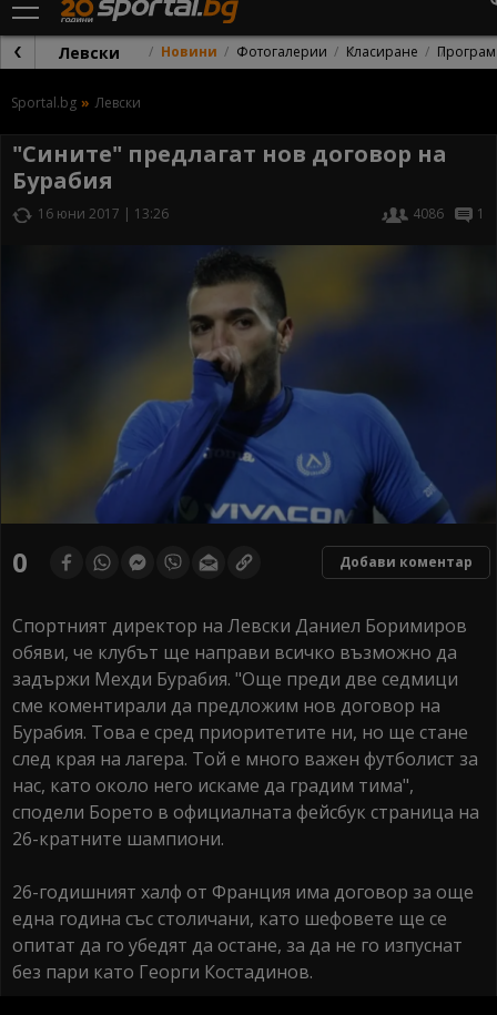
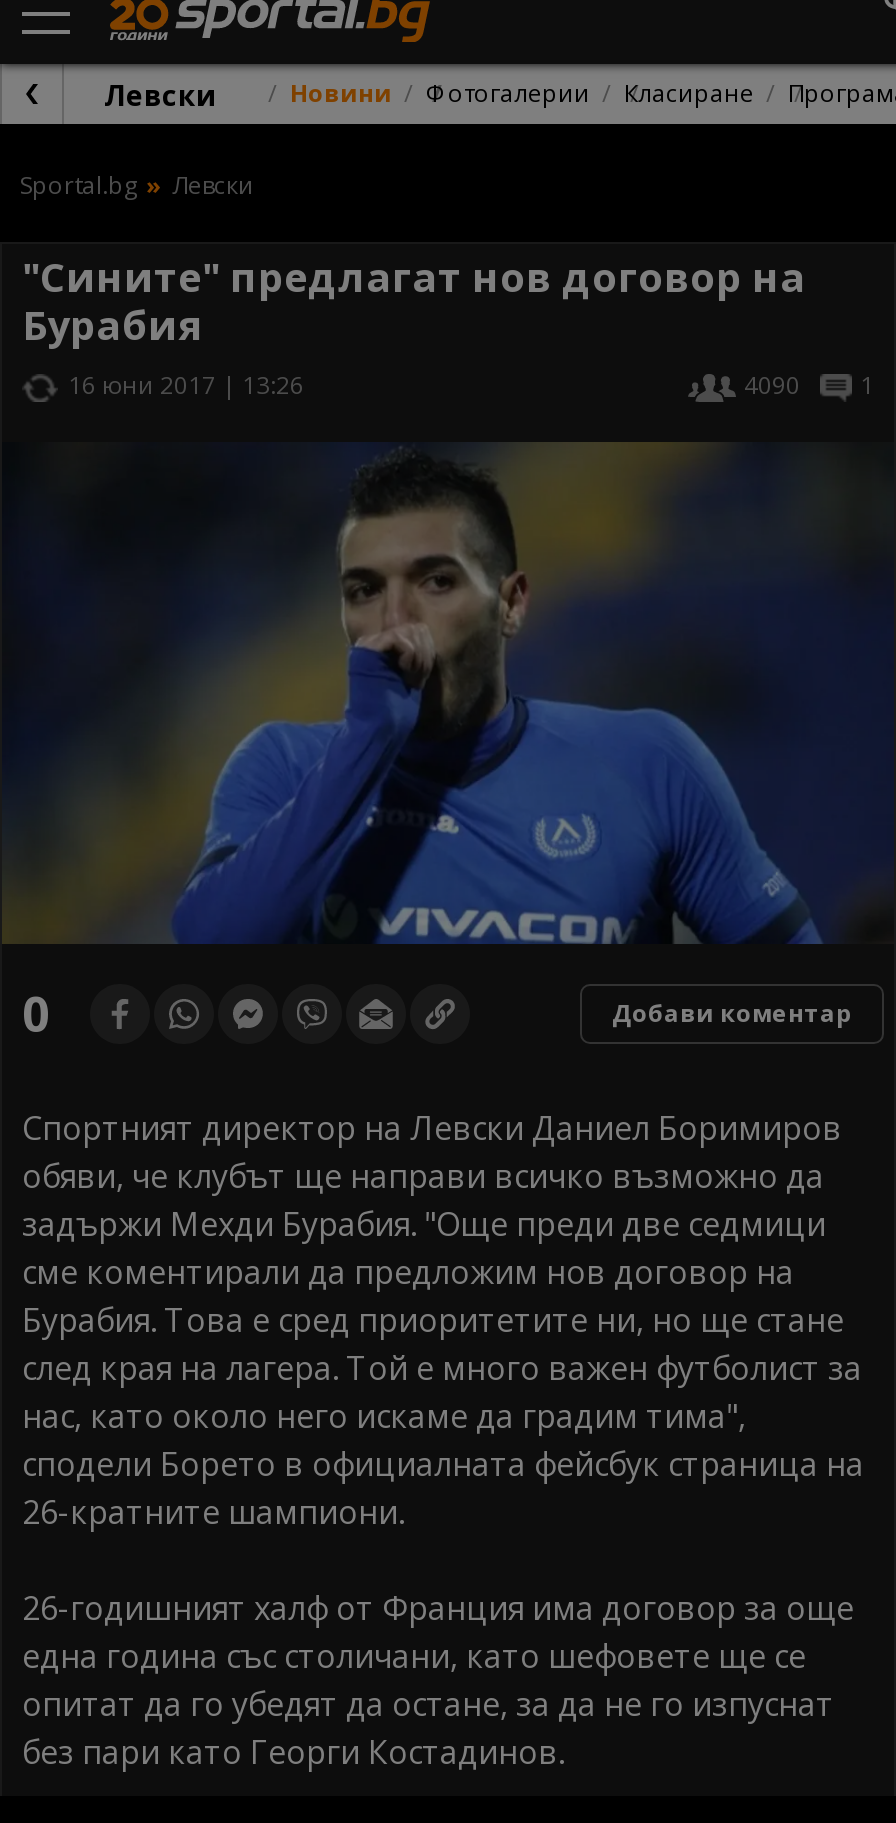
- 4086 1
+ 4090 1
